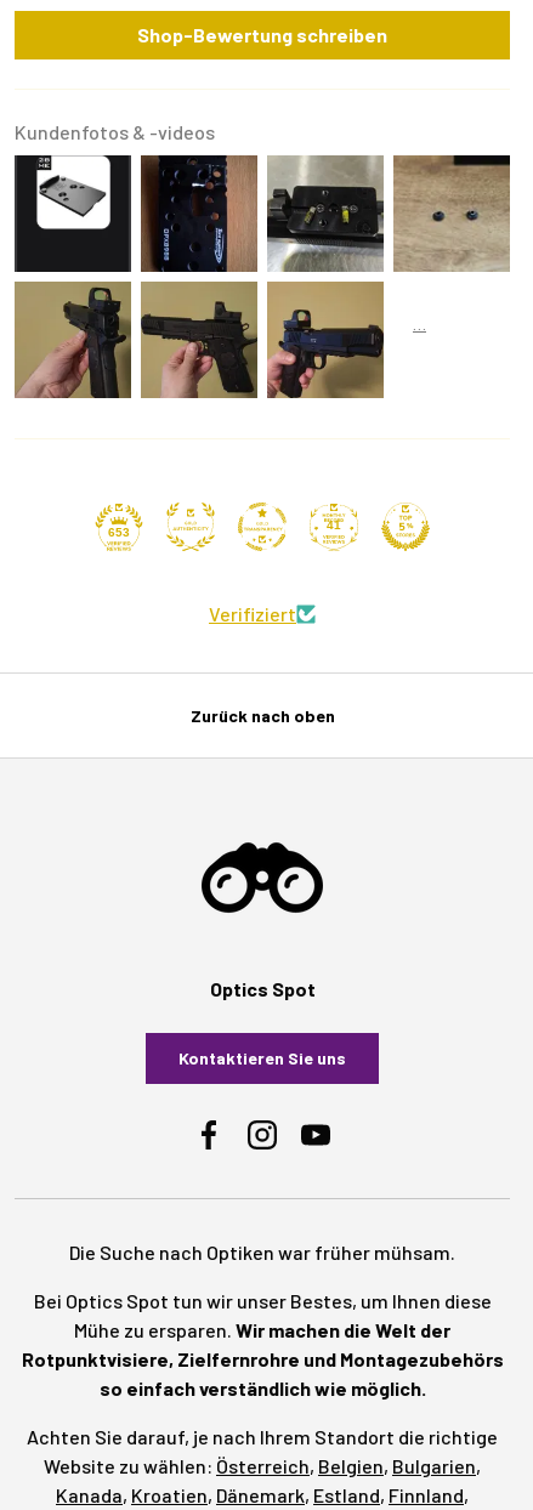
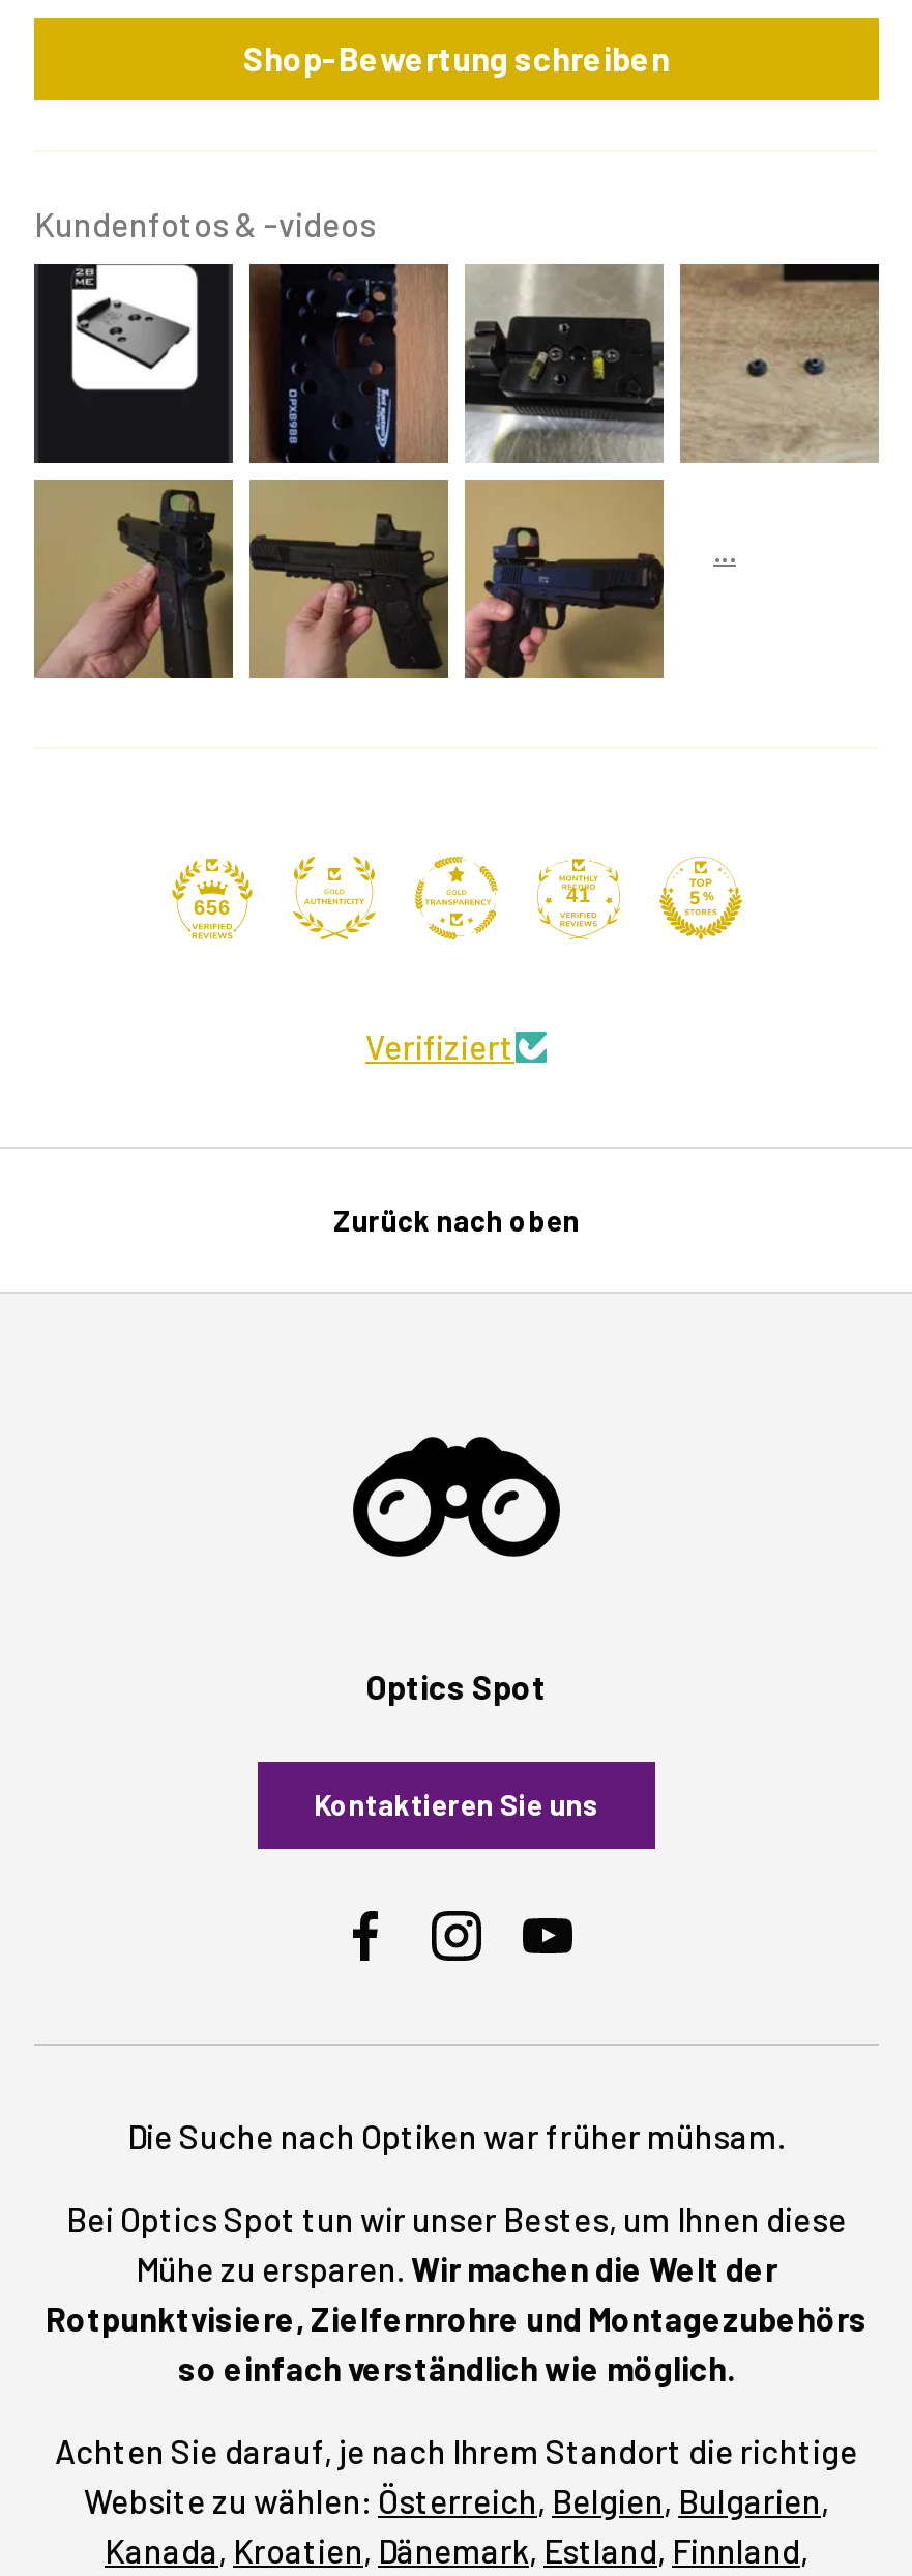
- 653
+ 656
